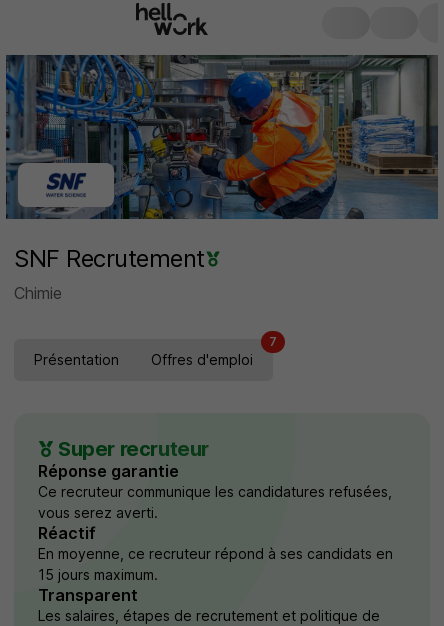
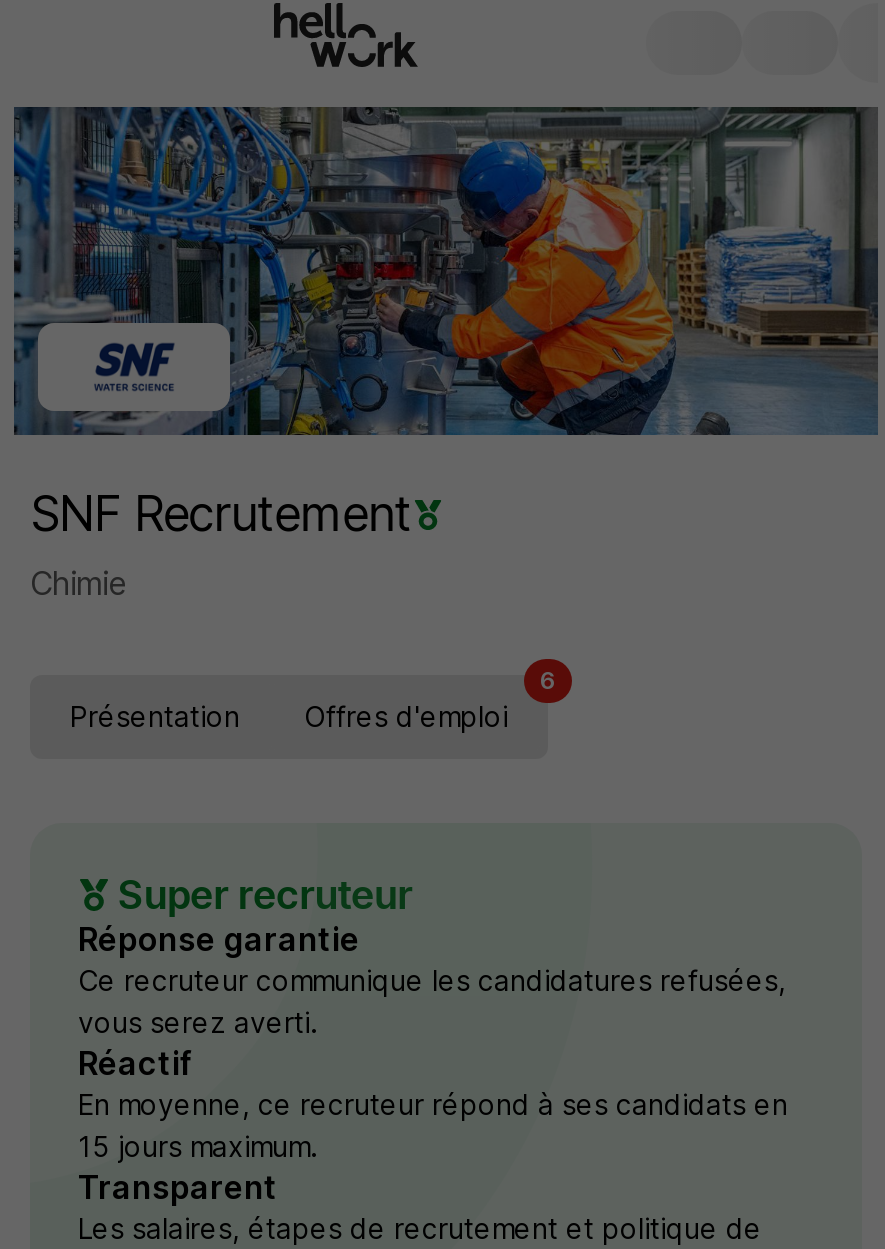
- 7
+ 6
